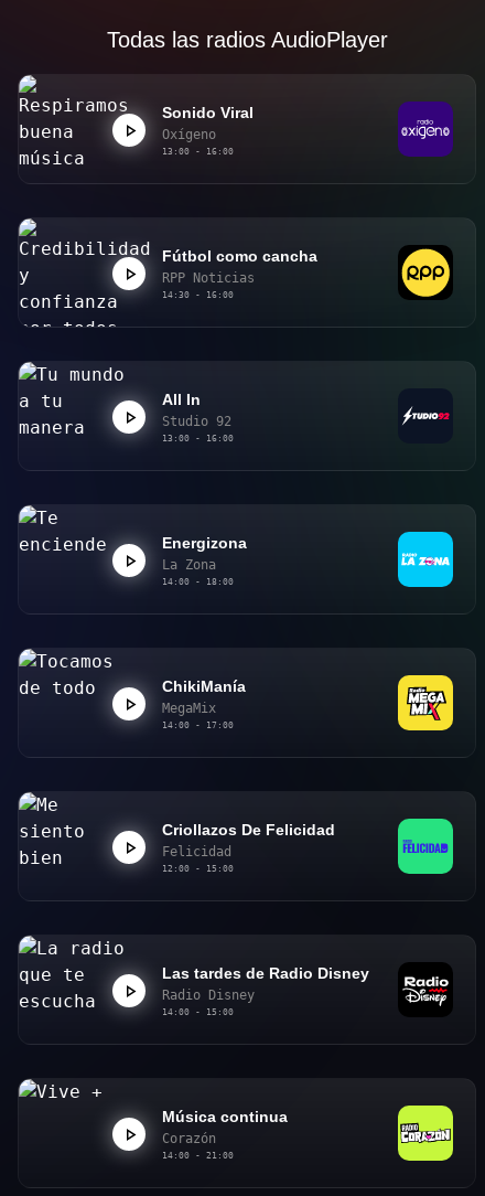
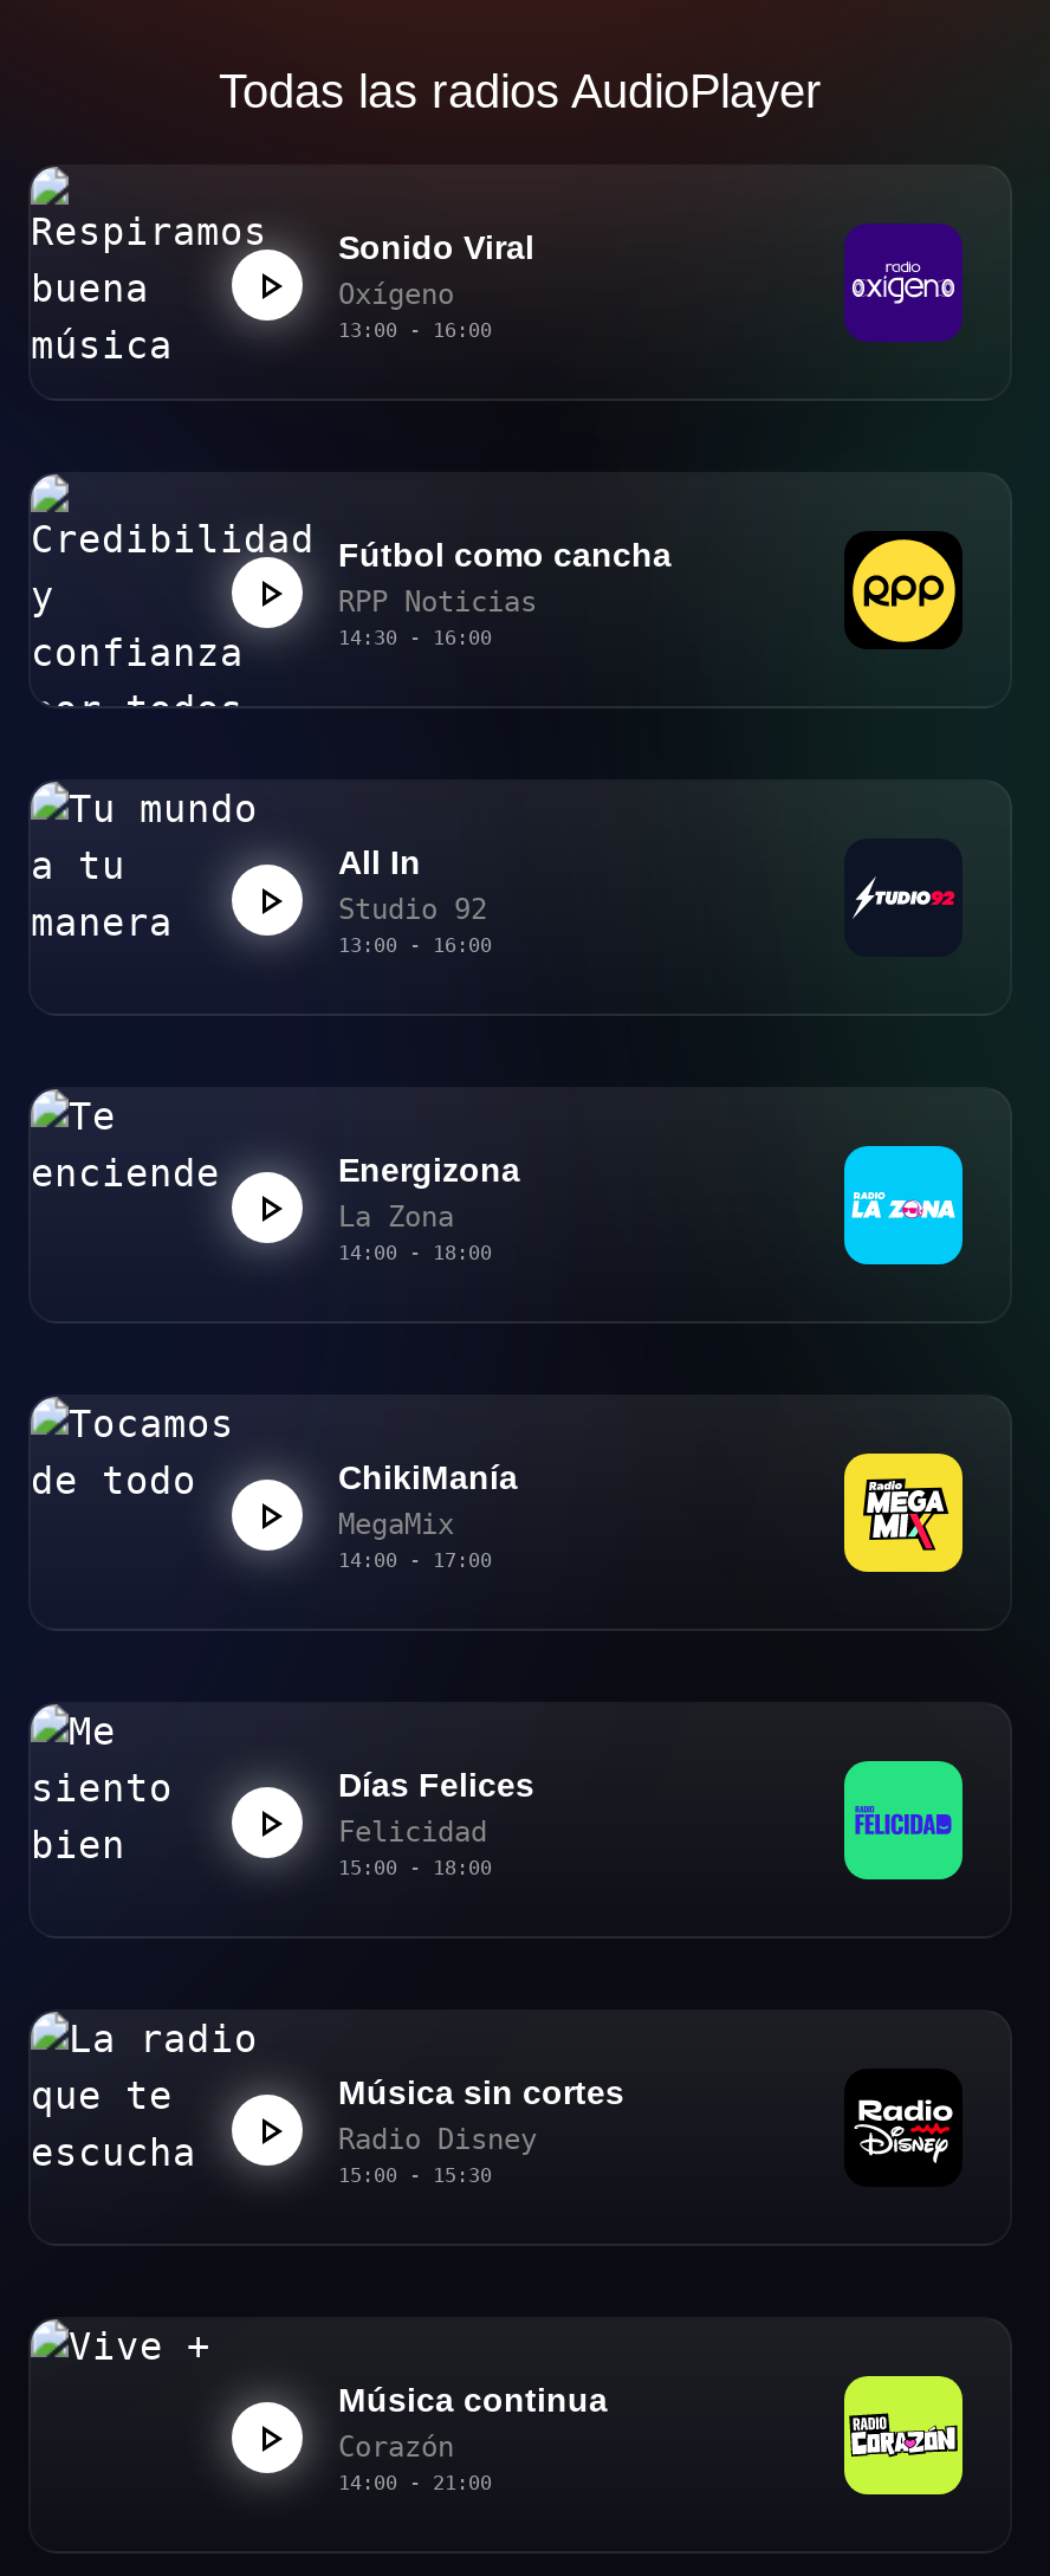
- Criollazos De Felicidad
+ Días Felices

- 12:00 - 15:00
+ 15:00 - 18:00

- Las tardes de Radio Disney
+ Música sin cortes

- 14:00 - 15:00
+ 15:00 - 15:30
